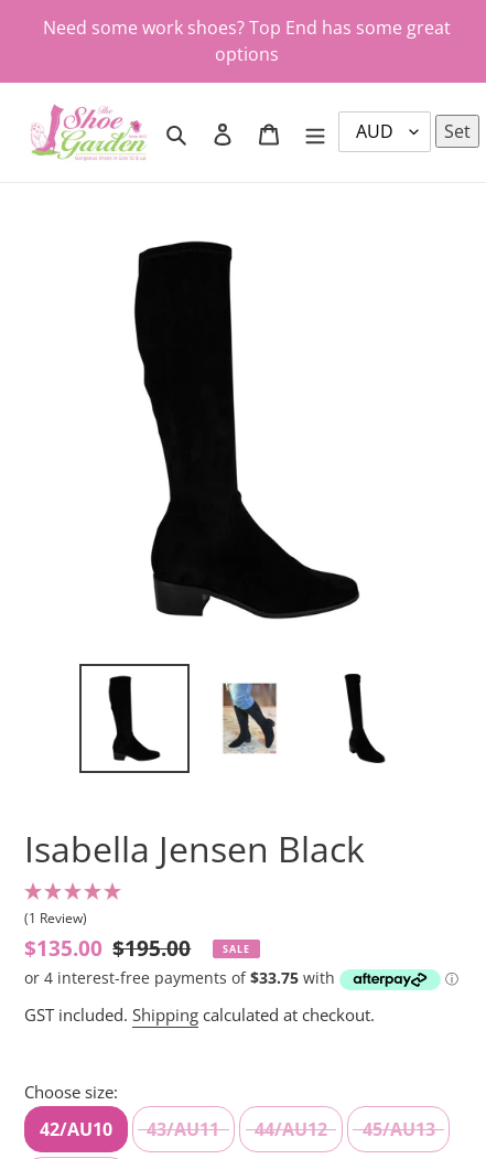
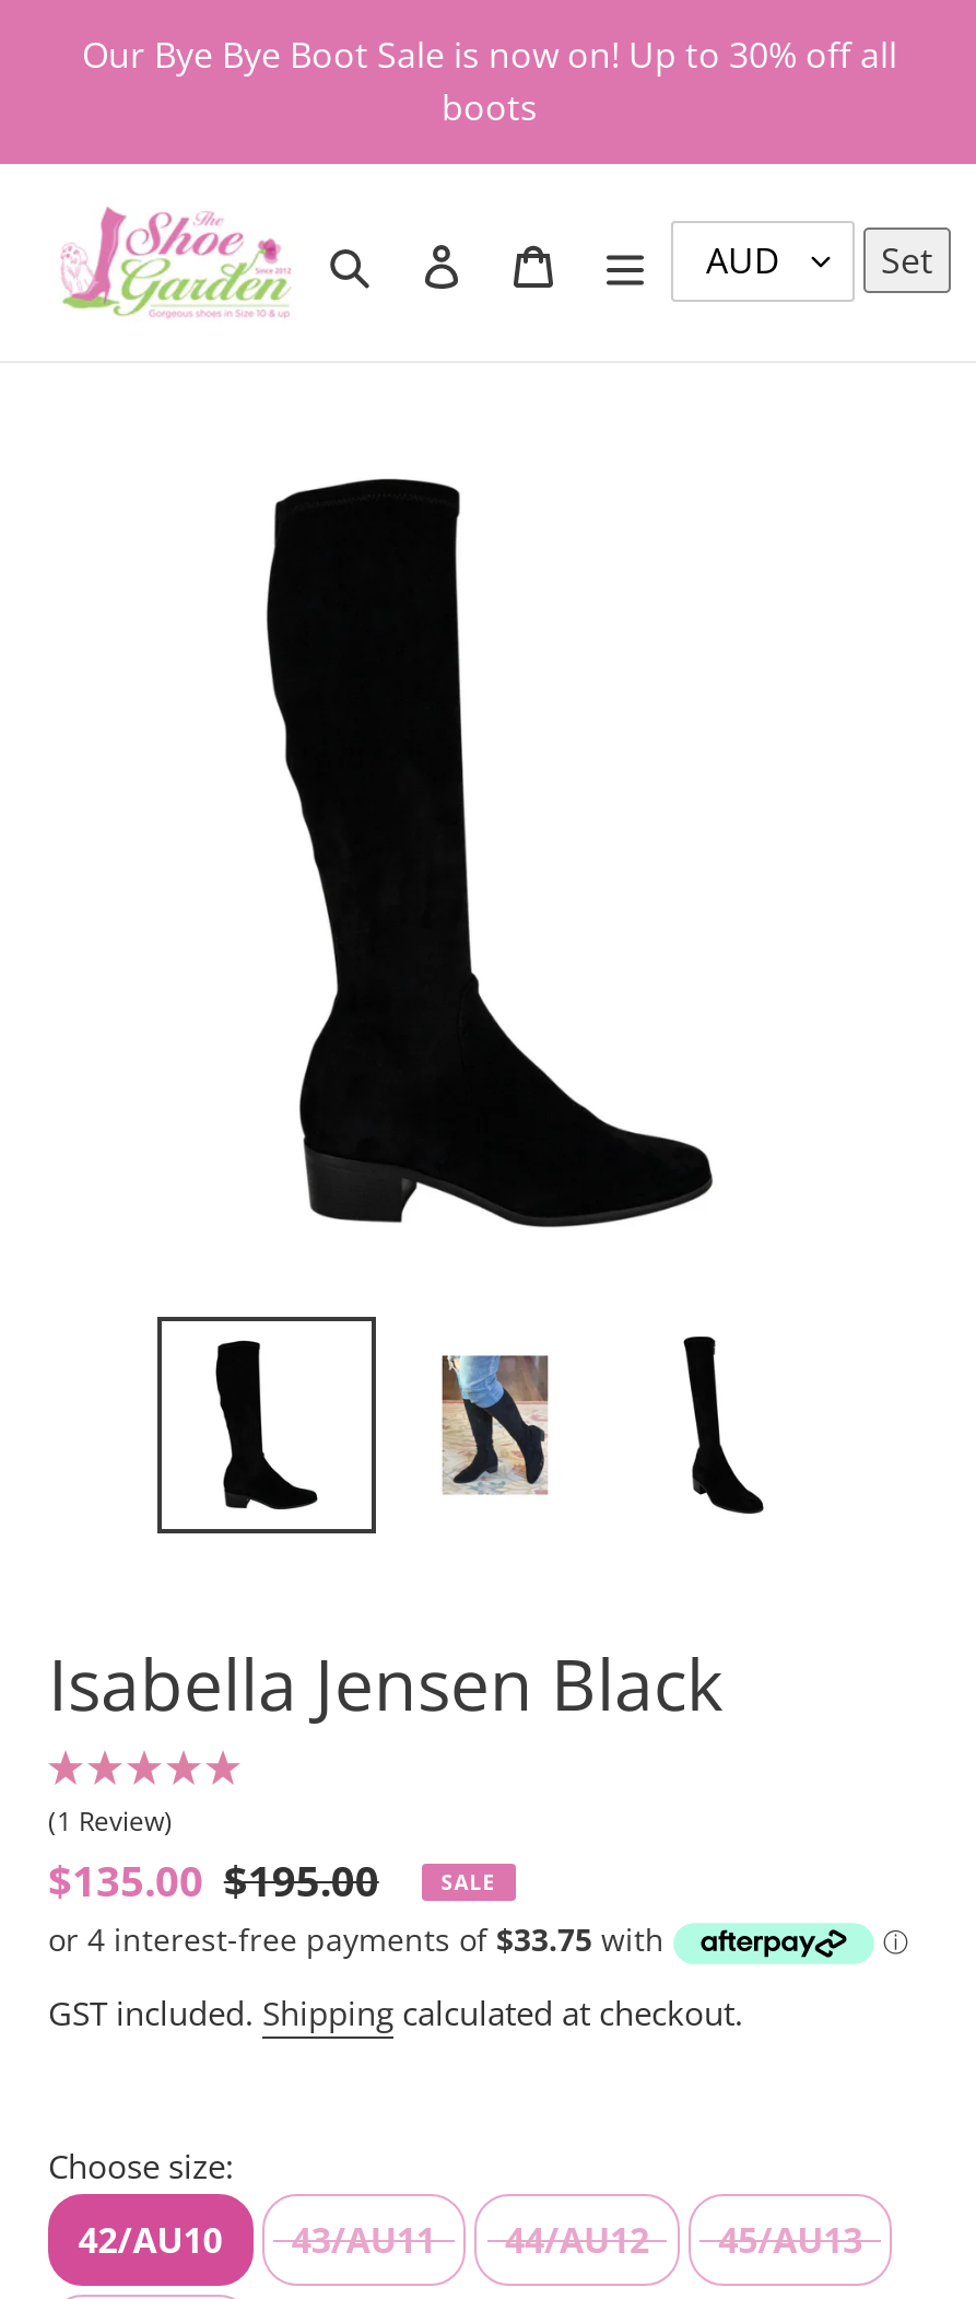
- Need some work shoes? Top End has some great
- options
+ Our Bye Bye Boot Sale is now on! Up to 30% off all
+ boots
